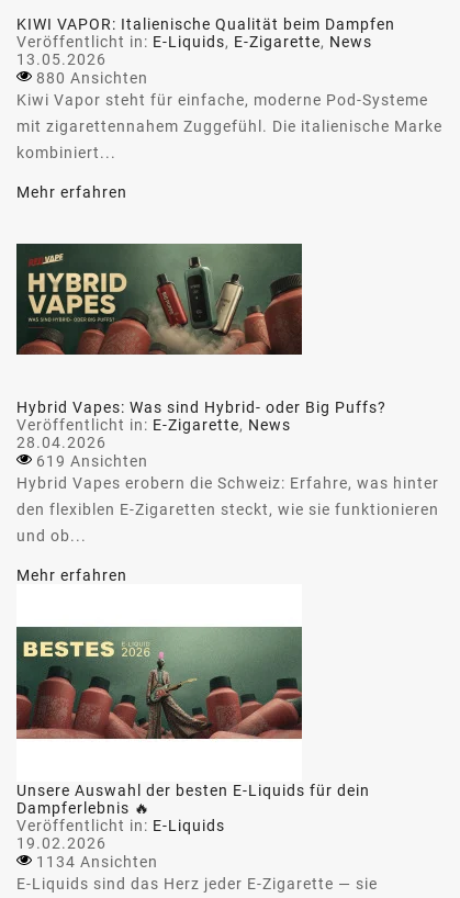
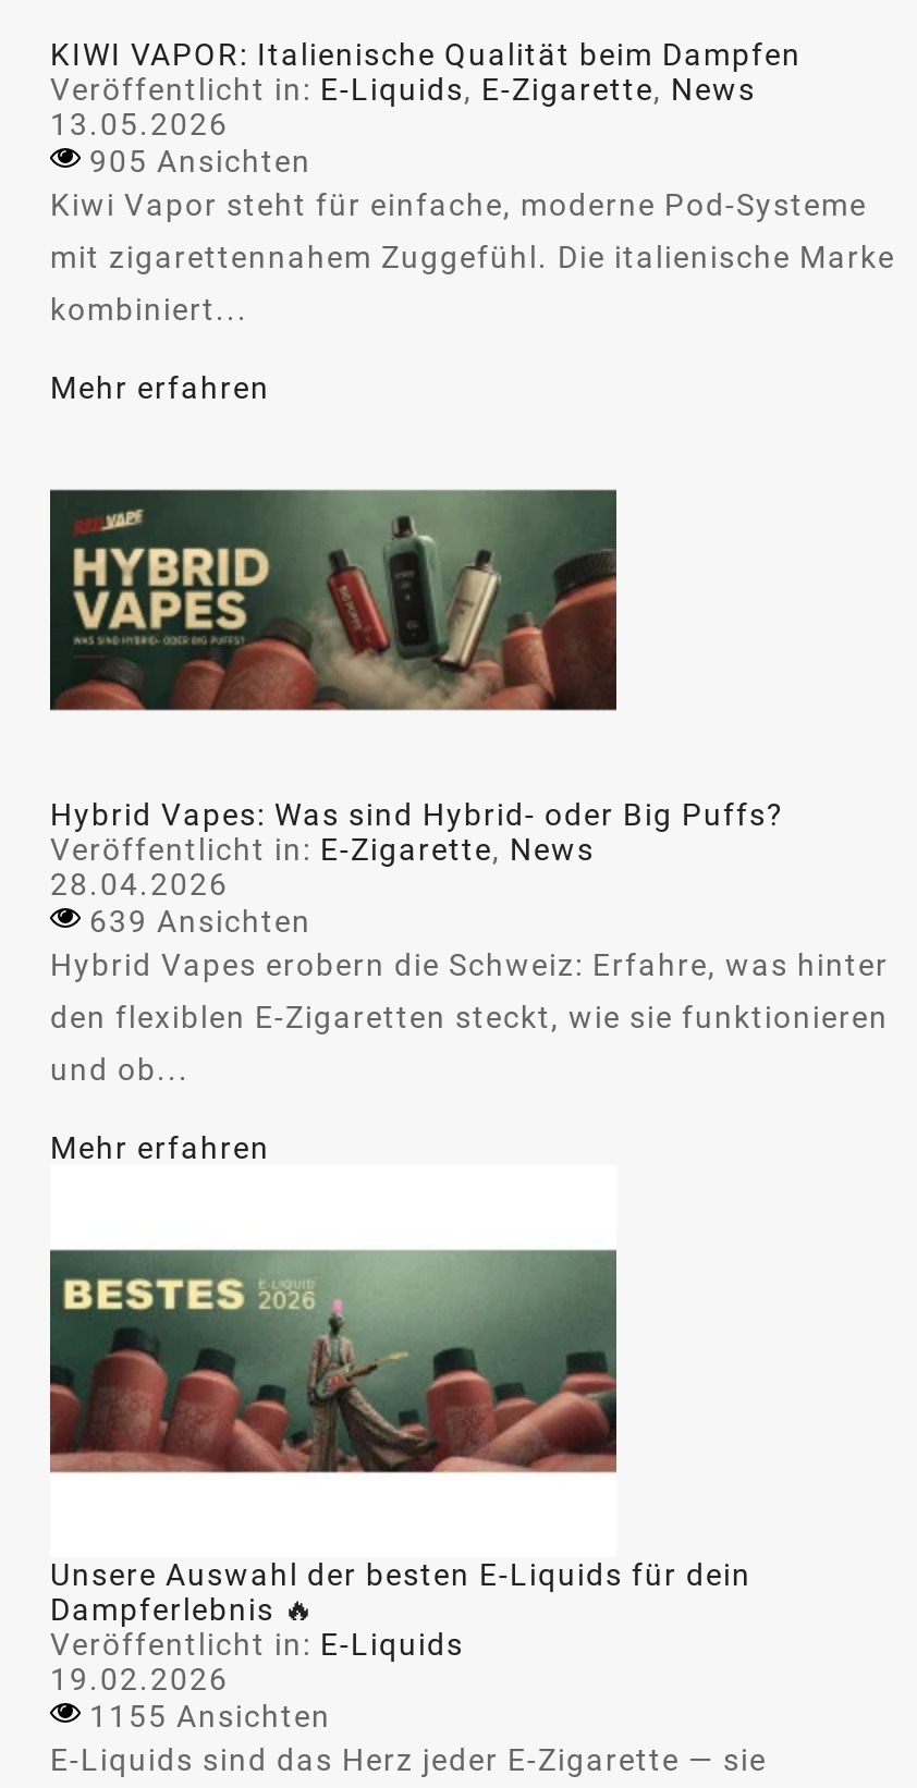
- 880 Ansichten
+ 905 Ansichten

- 619 Ansichten
+ 639 Ansichten

- 1134 Ansichten
+ 1155 Ansichten
